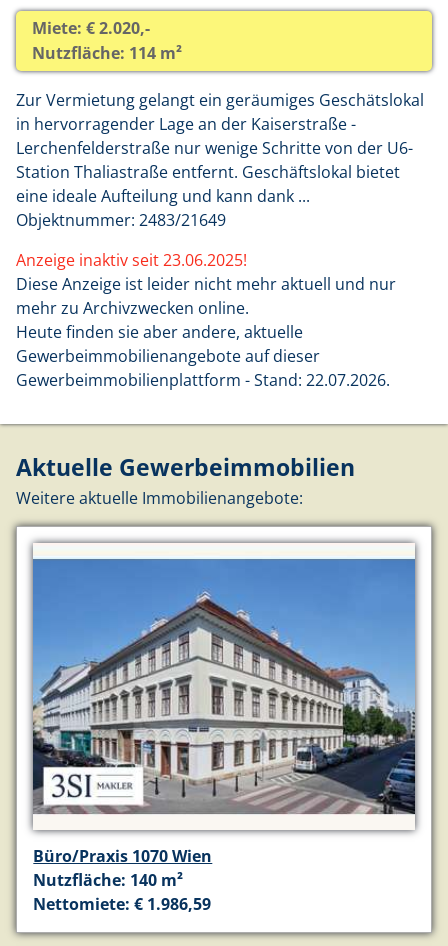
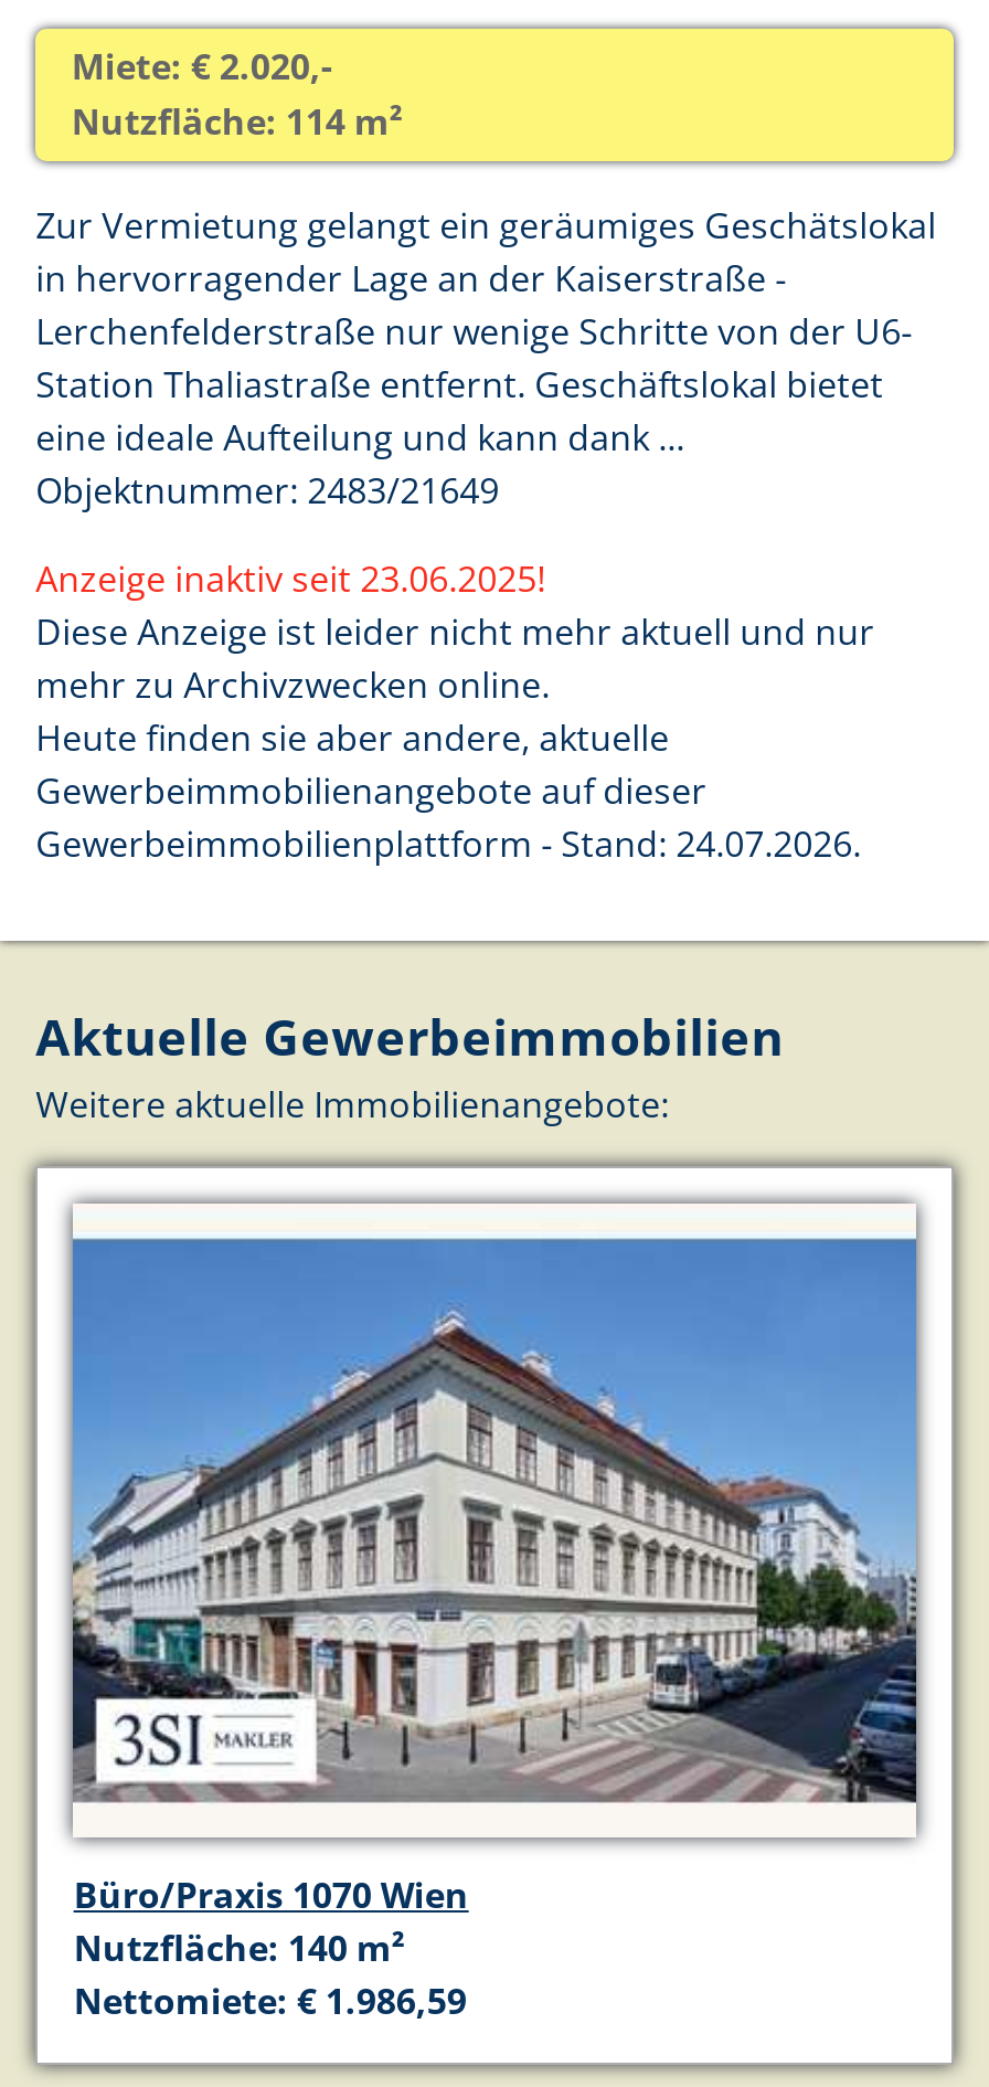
- Gewerbeimmobilienplattform - Stand: 22.07.2026.
+ Gewerbeimmobilienplattform - Stand: 24.07.2026.
